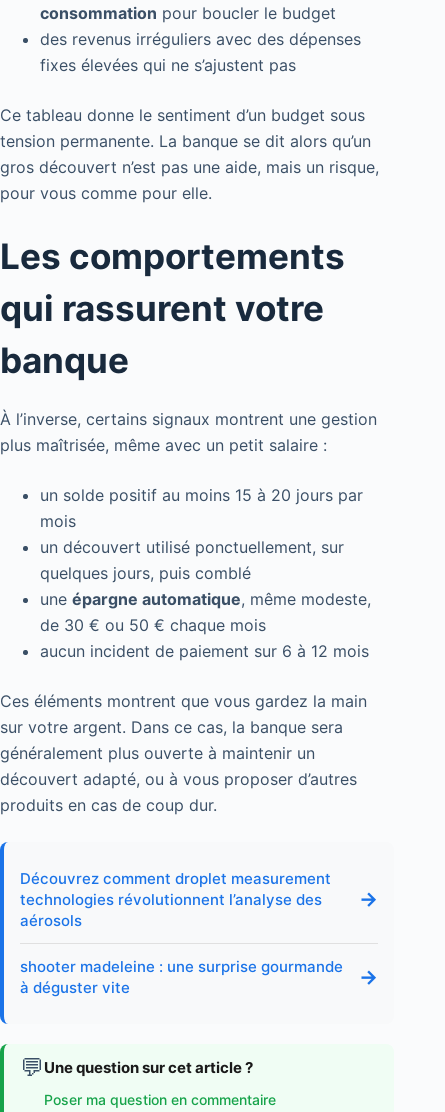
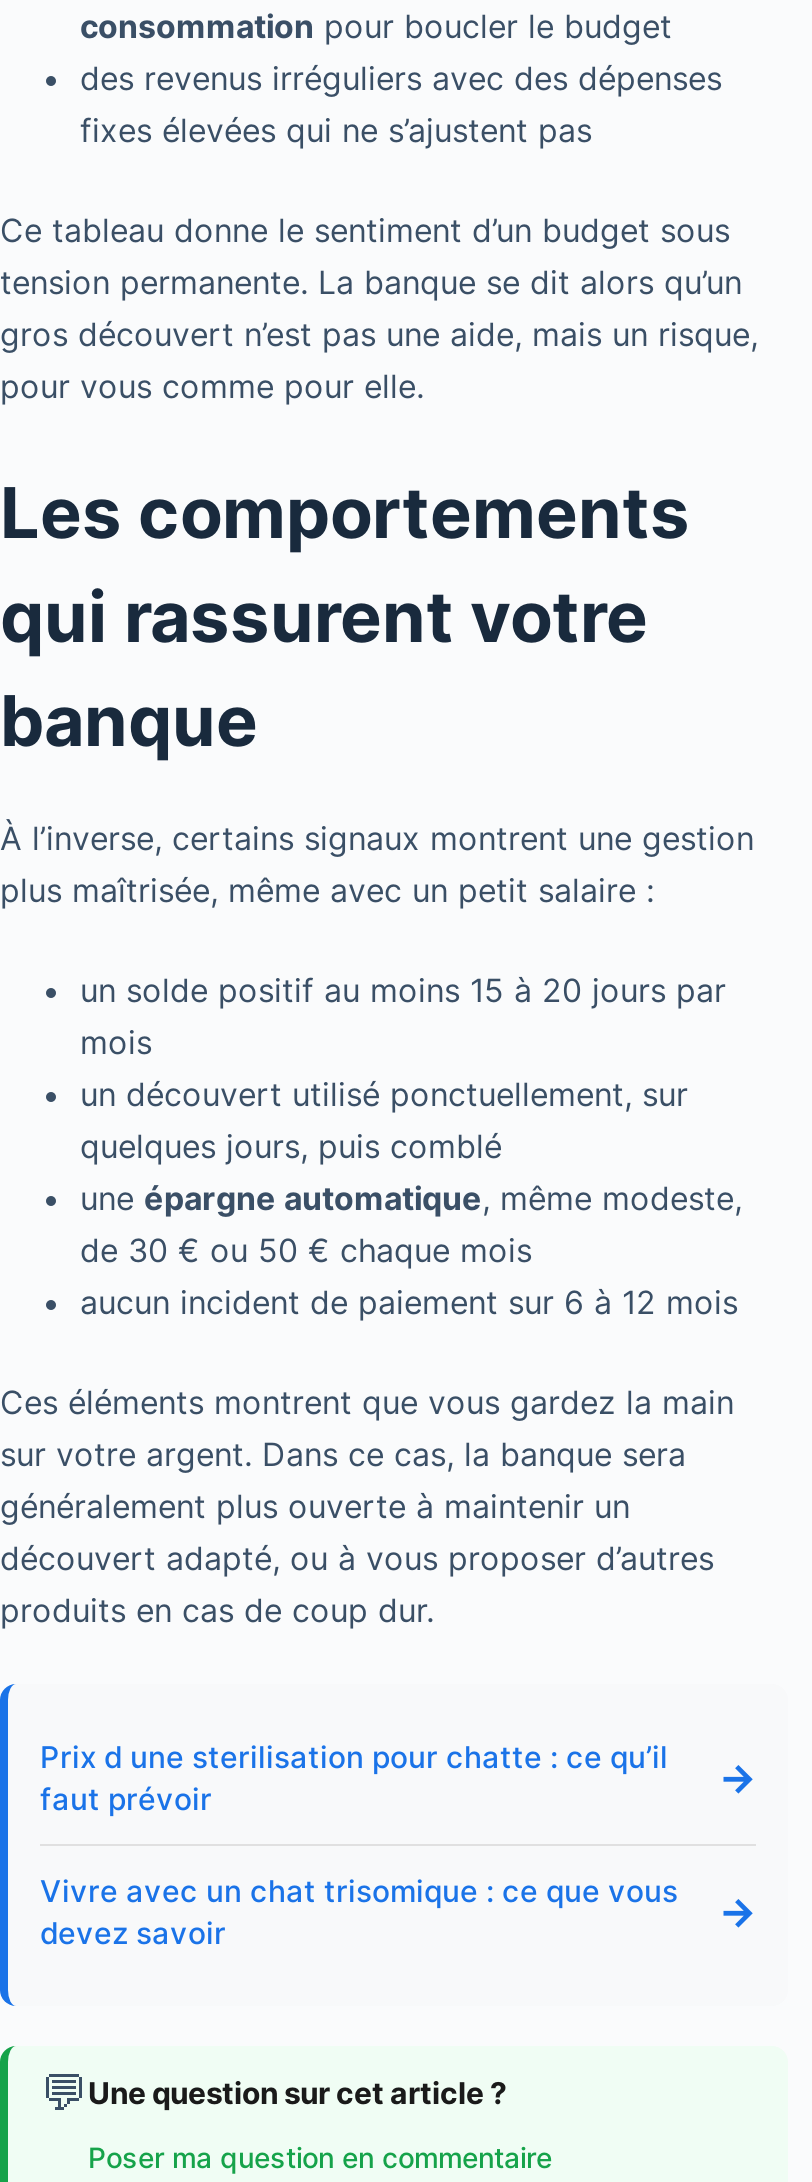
- Découvrez comment droplet measurement
- technologies révolutionnent l’analyse des
- aérosols
+ Prix d une sterilisation pour chatte : ce qu’il
+ faut prévoir

- shooter madeleine : une surprise gourmande
- à déguster vite
+ Vivre avec un chat trisomique : ce que vous
+ devez savoir
